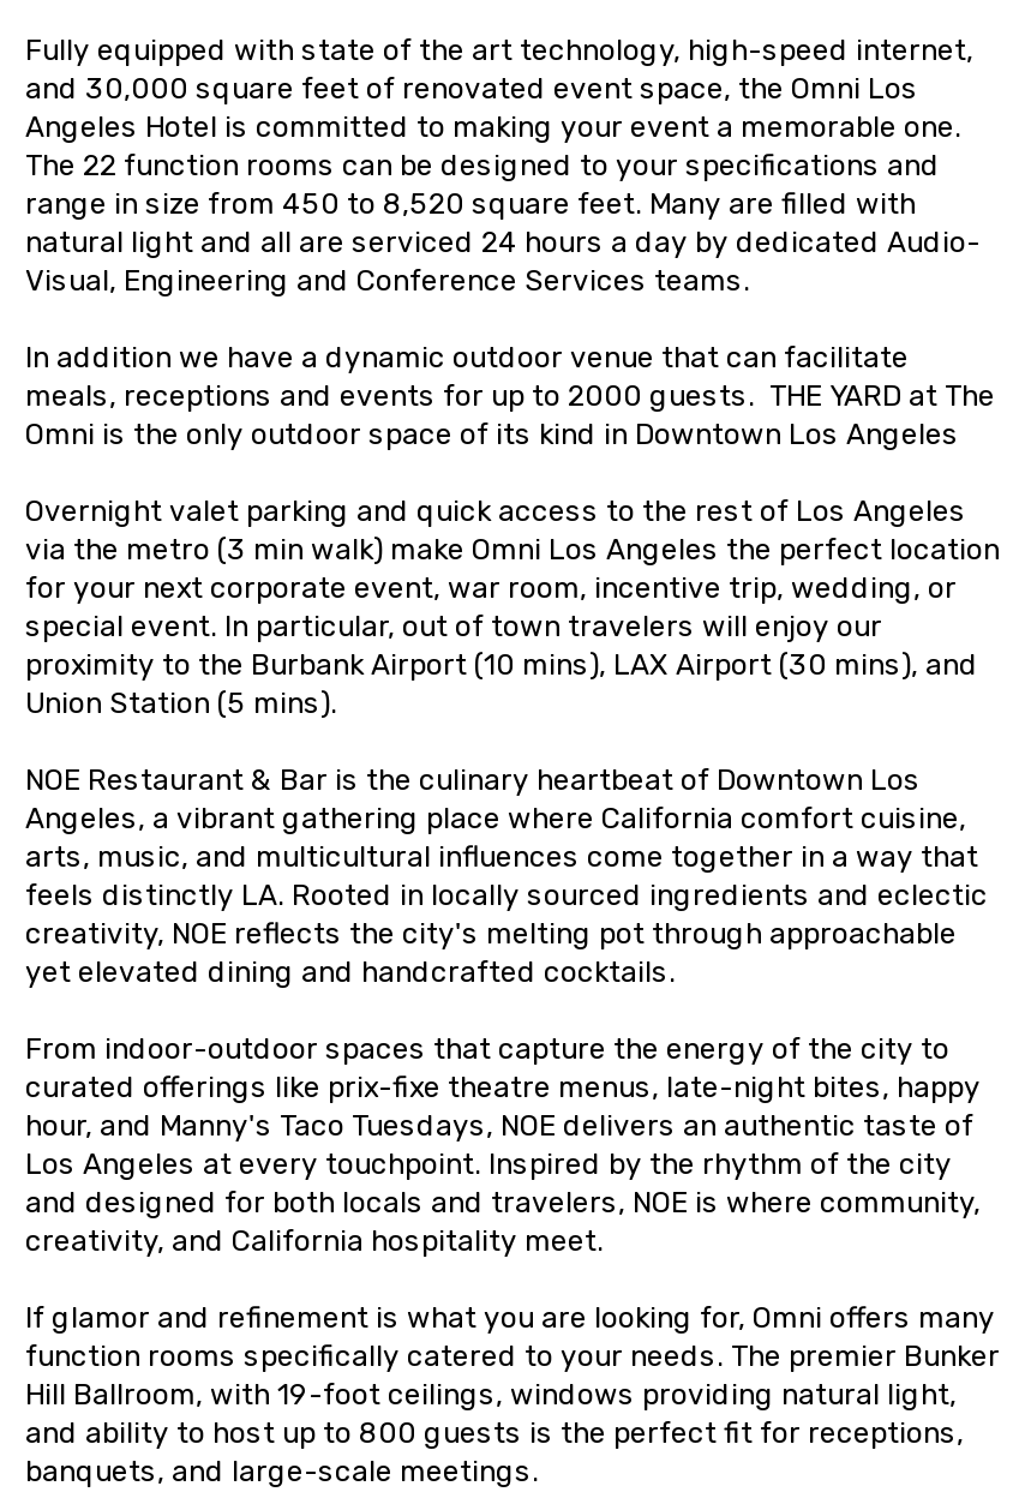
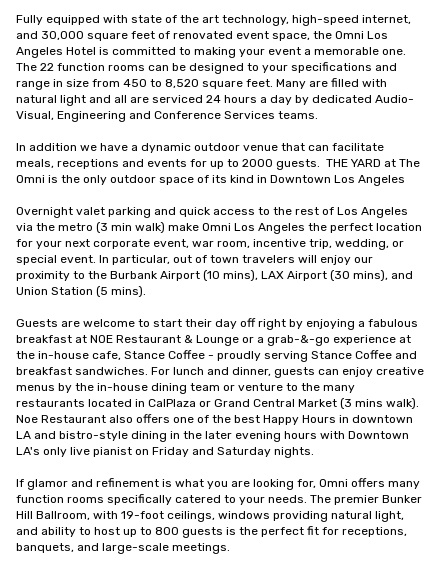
- NOE Restaurant & Bar is the culinary heartbeat of Downtown Los
- Angeles, a vibrant gathering place where California comfort cuisine,
- arts, music, and multicultural influences come together in a way that
- feels distinctly LA. Rooted in locally sourced ingredients and eclectic
- creativity, NOE reflects the city's melting pot through approachable
- yet elevated dining and handcrafted cocktails.
- From indoor-outdoor spaces that capture the energy of the city to
- curated offerings like prix-fixe theatre menus, late-night bites, happy
- hour, and Manny's Taco Tuesdays, NOE delivers an authentic taste of
- Los Angeles at every touchpoint. Inspired by the rhythm of the city
- and designed for both locals and travelers, NOE is where community,
- creativity, and California hospitality meet.
+ Guests are welcome to start their day off right by enjoying a fabulous
+ breakfast at NOE Restaurant & Lounge or a grab-&-go experience at
+ the in-house cafe, Stance Coffee - proudly serving Stance Coffee and
+ breakfast sandwiches. For lunch and dinner, guests can enjoy creative
+ menus by the in-house dining team or venture to the many
+ restaurants located in CalPlaza or Grand Central Market (3 mins walk).
+ Noe Restaurant also offers one of the best Happy Hours in downtown
+ LA and bistro-style dining in the later evening hours with Downtown
+ LA's only live pianist on Friday and Saturday nights.
